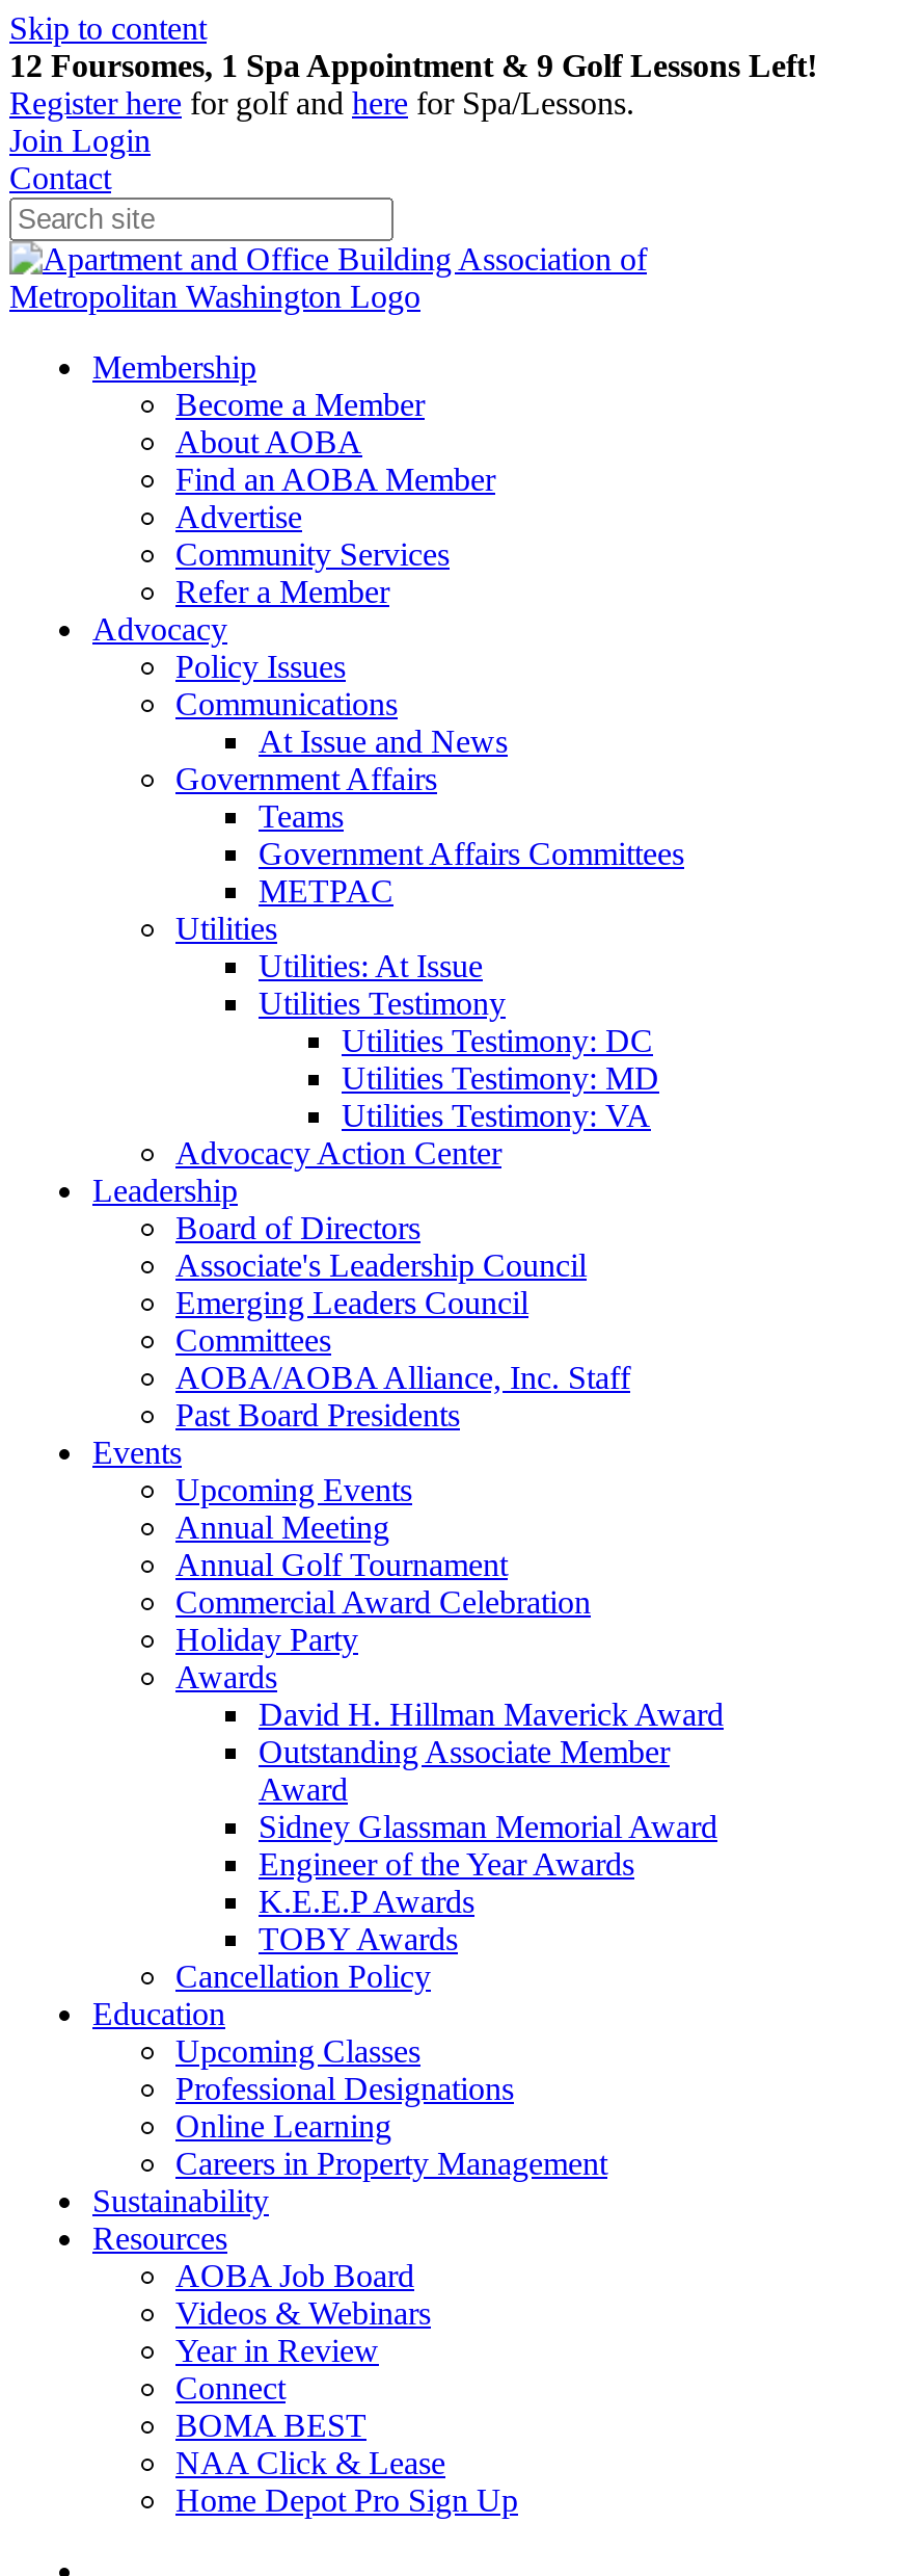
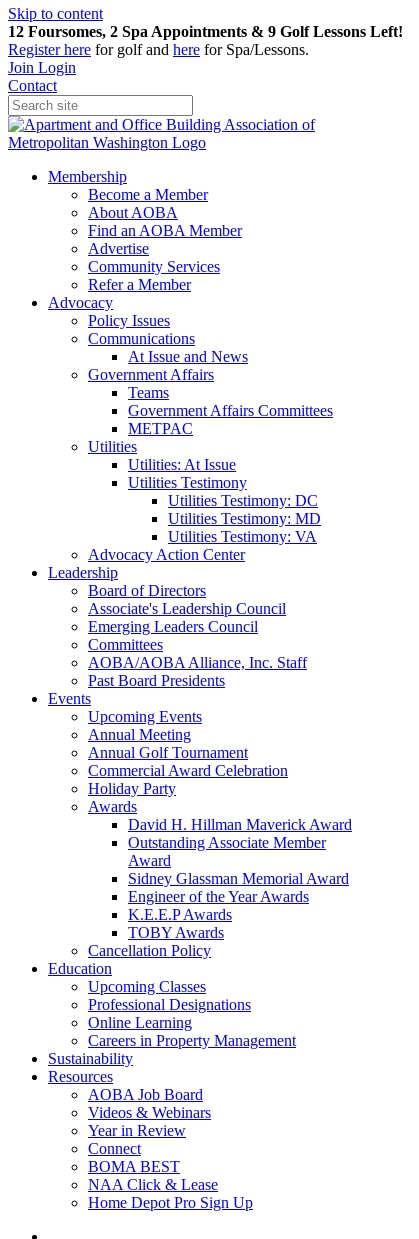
- 12 Foursomes, 1 Spa Appointment & 9 Golf Lessons Left!
+ 12 Foursomes, 2 Spa Appointments & 9 Golf Lessons Left!
